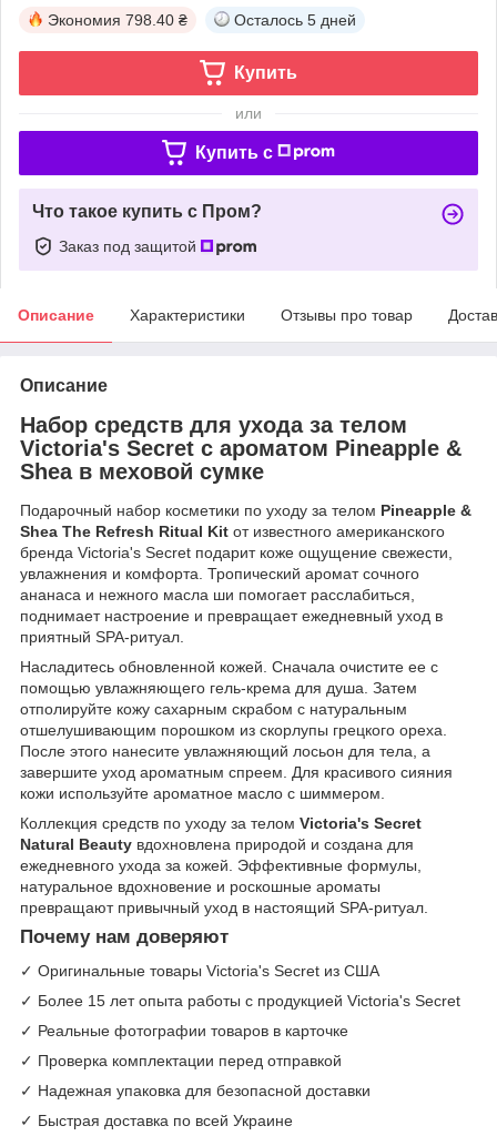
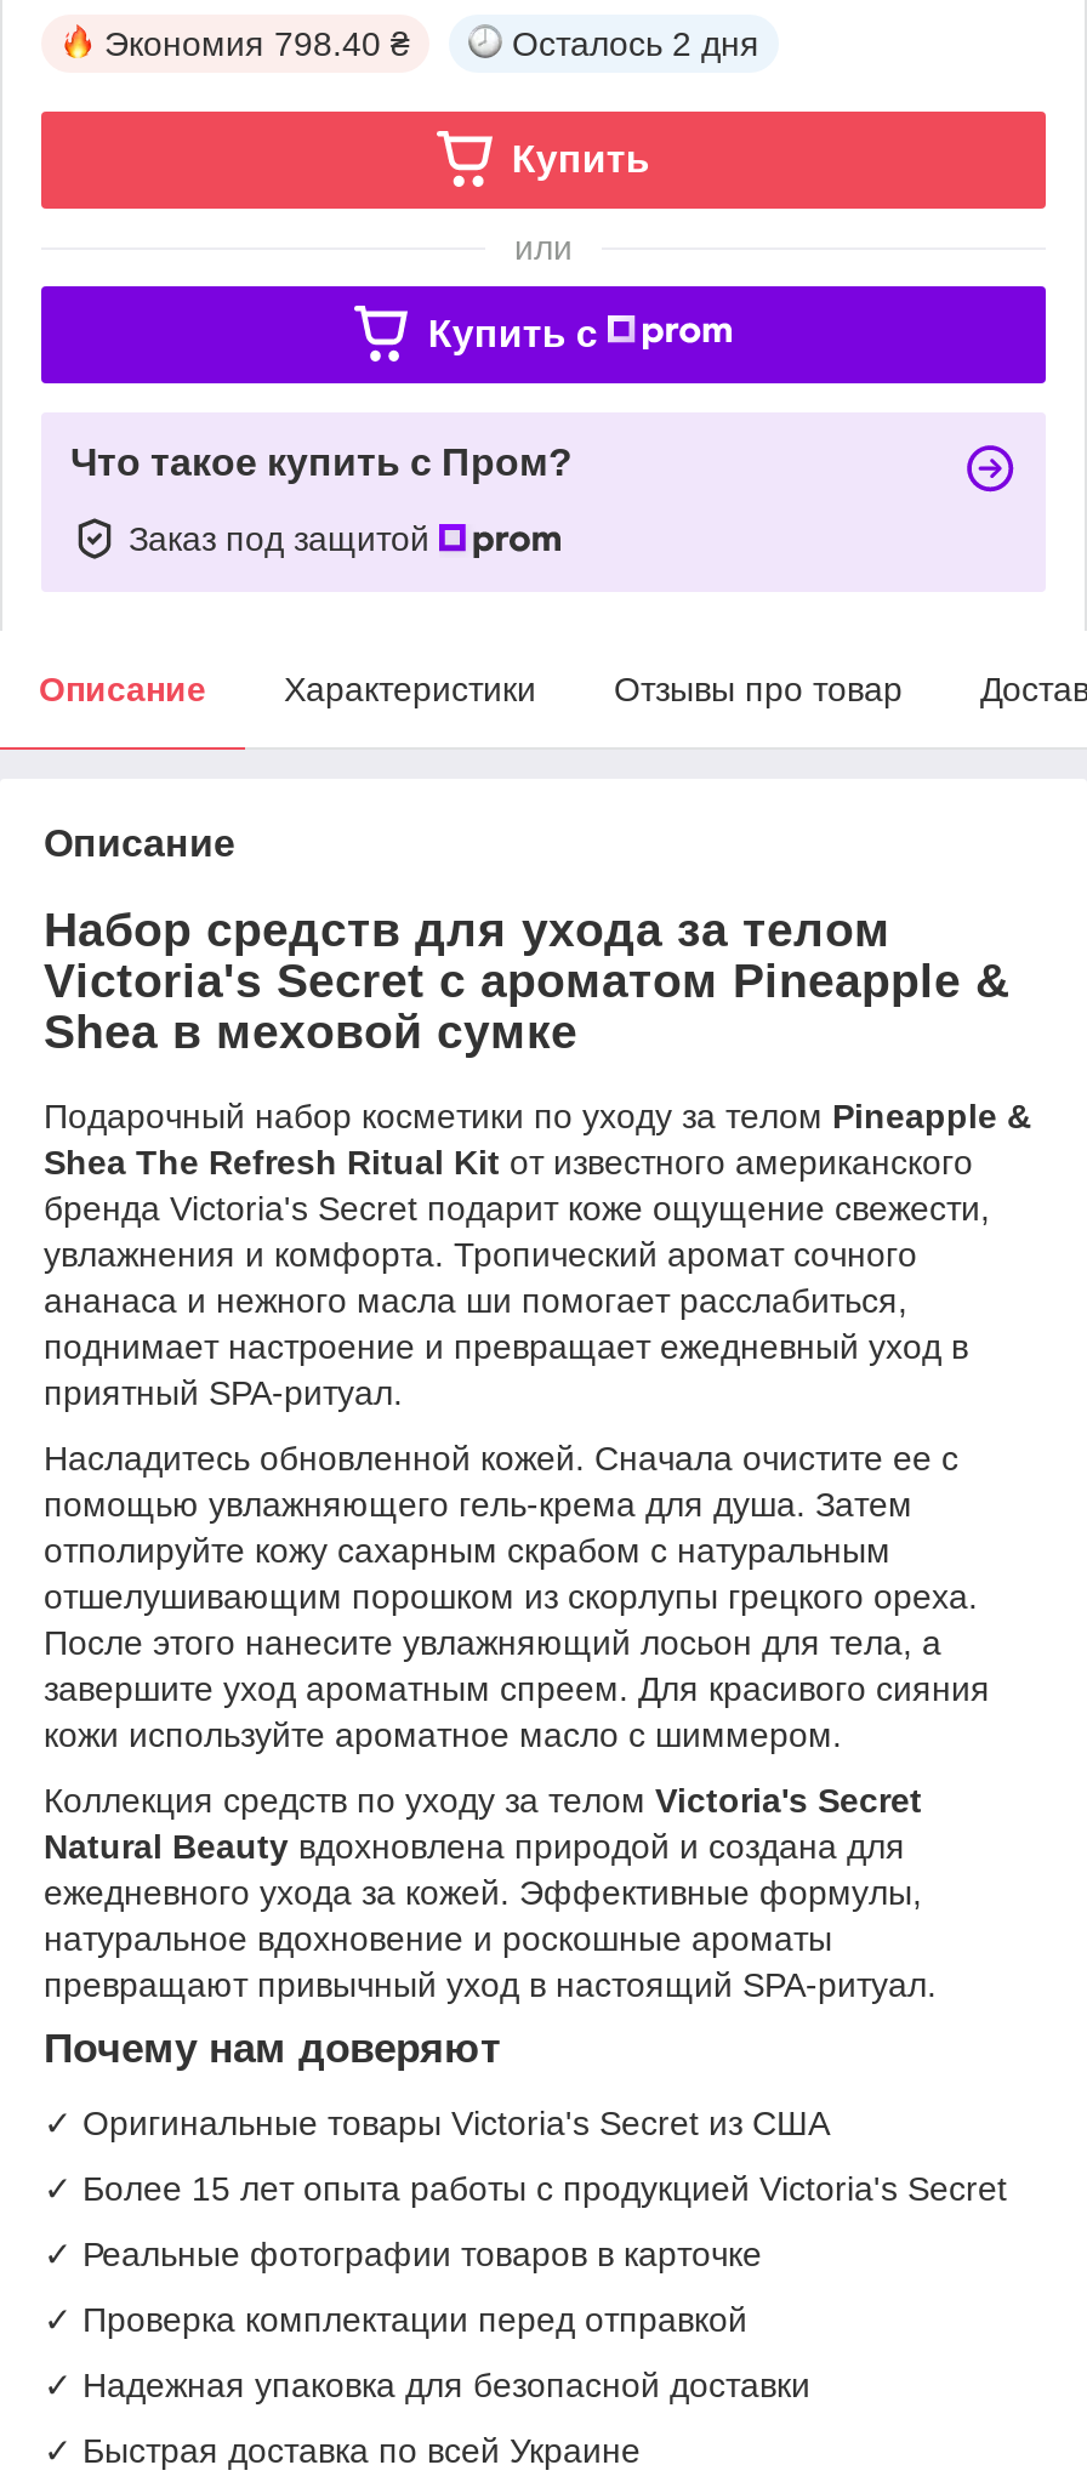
- Осталось 5 дней
+ Осталось 2 дня
